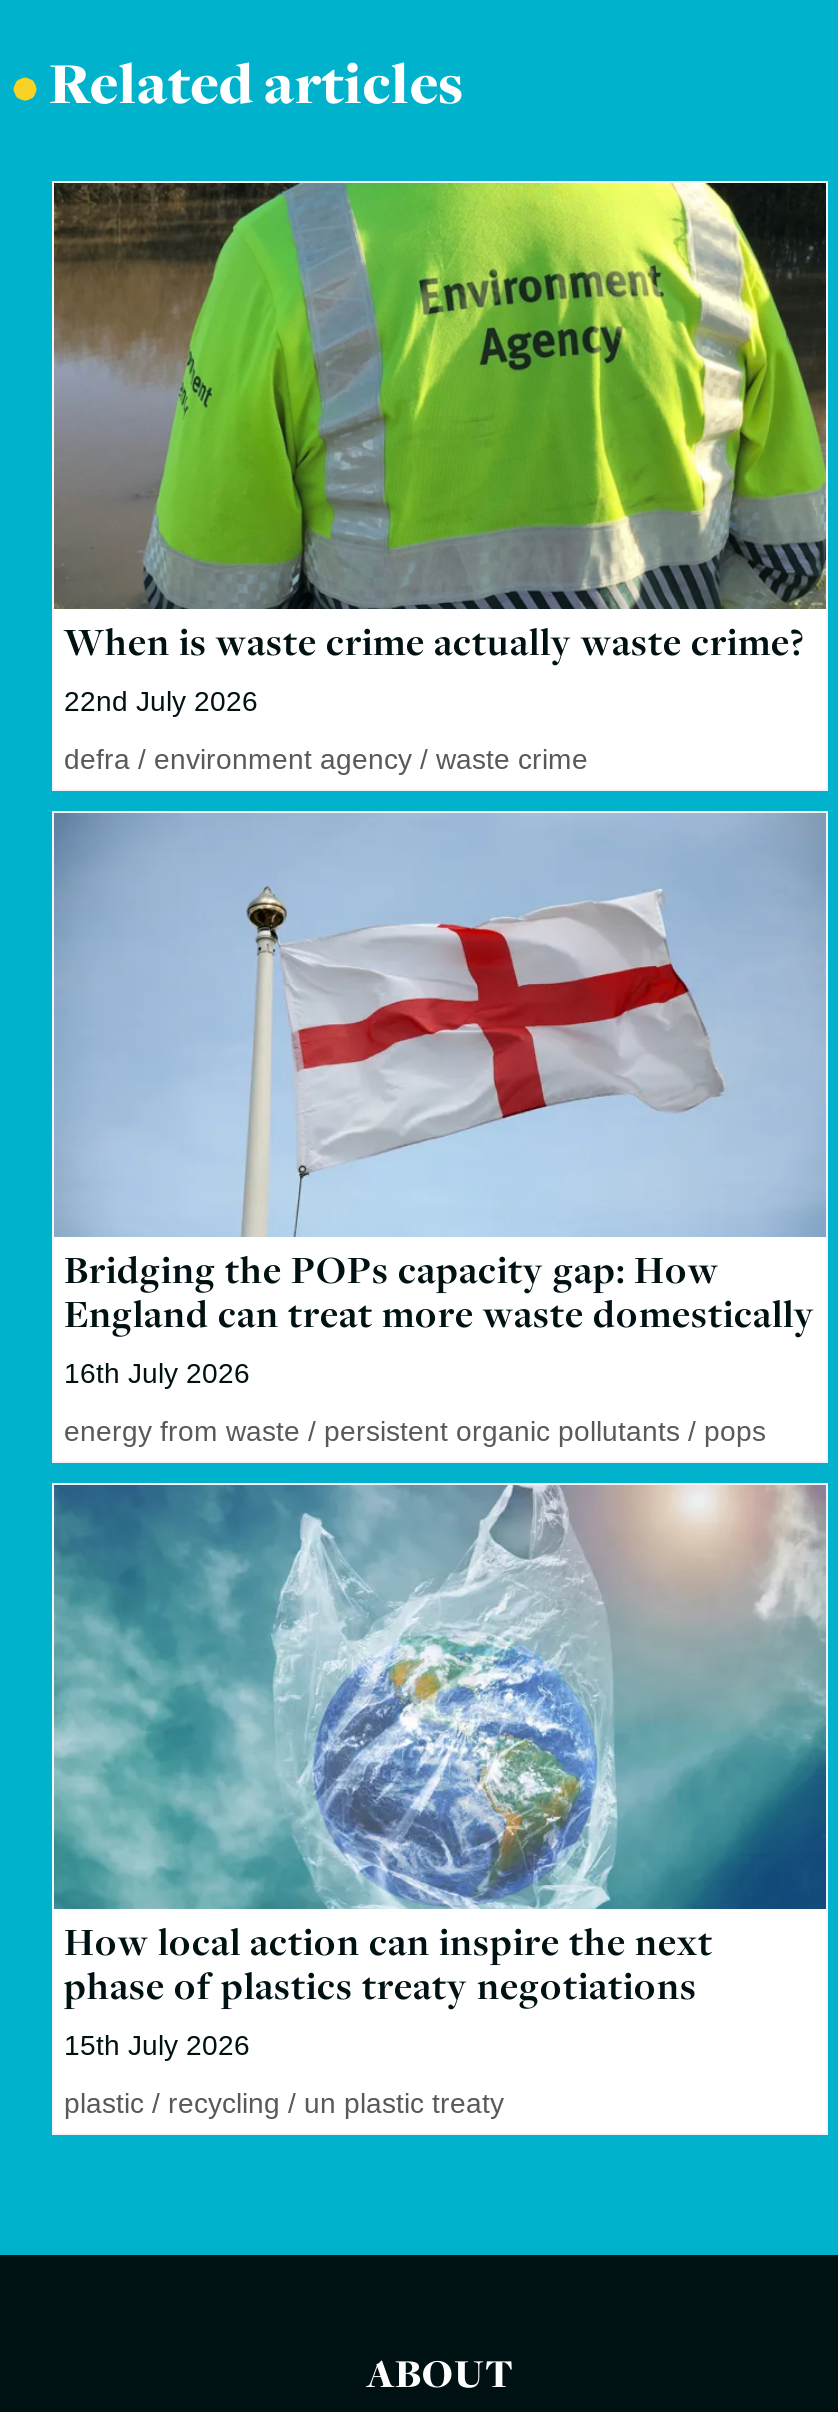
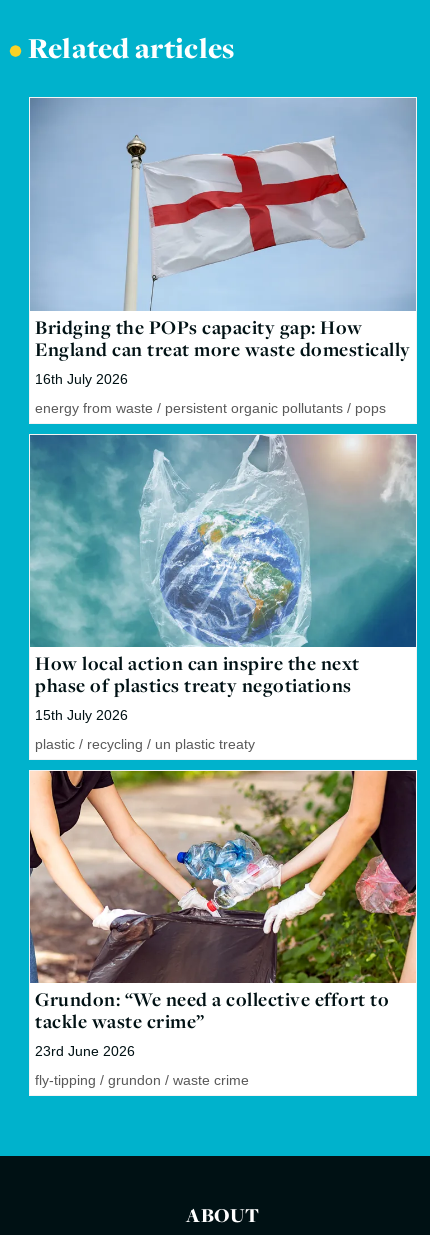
- [image]
- When is waste crime actually waste crime?
- 22nd July 2026
- defra / environment agency / waste crime

moved up: [image] | Bridging the POPs capacity gap: How | England can treat more waste domestically | ... | 15th July 2026 | plastic / recycling / un plastic treaty

+ [image]
+ Grundon: “We need a collective effort to
+ tackle waste crime”
+ 23rd June 2026
+ fly-tipping / grundon / waste crime
